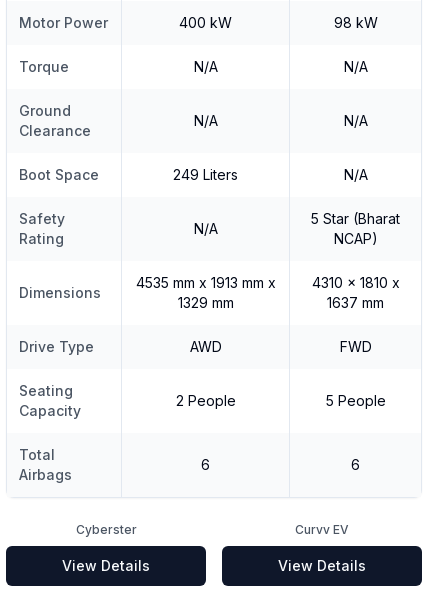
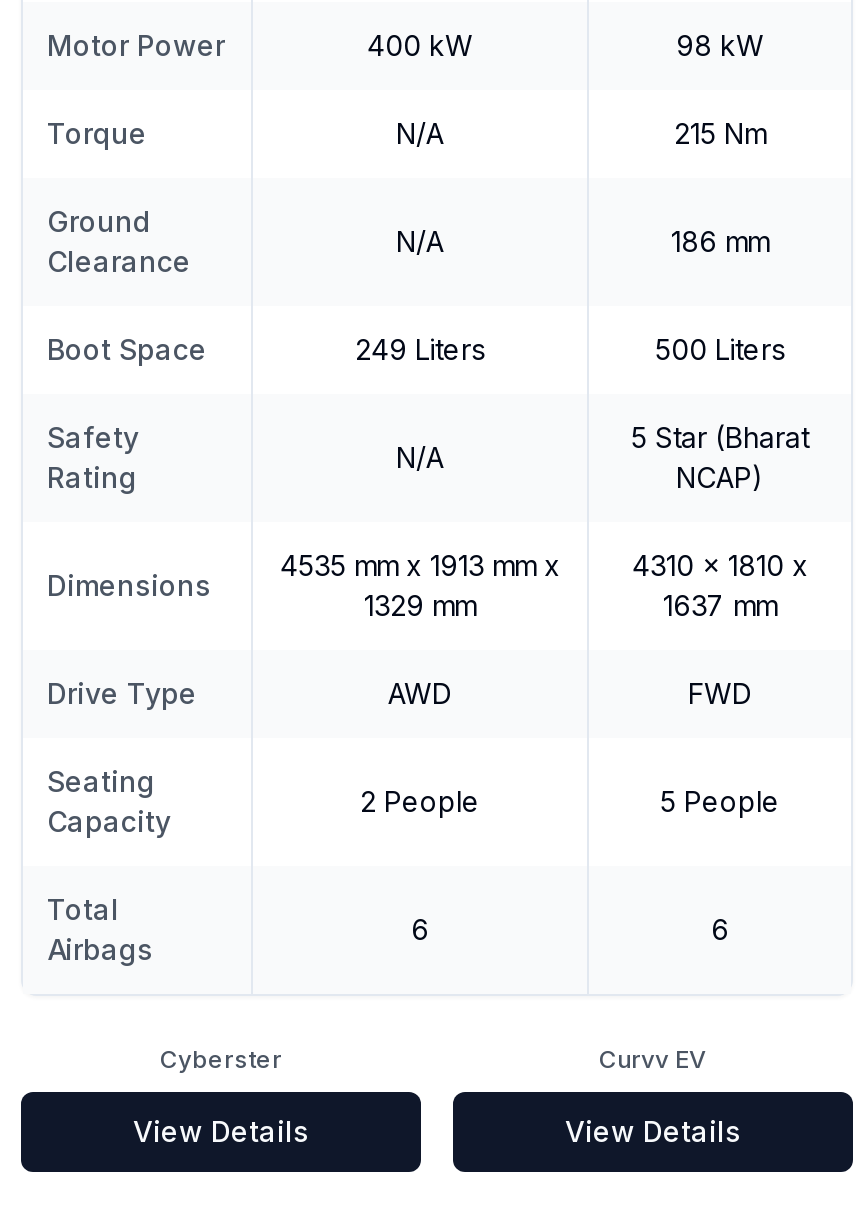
- N/A
+ 215 Nm

- N/A
+ 186 mm

- N/A
+ 500 Liters
